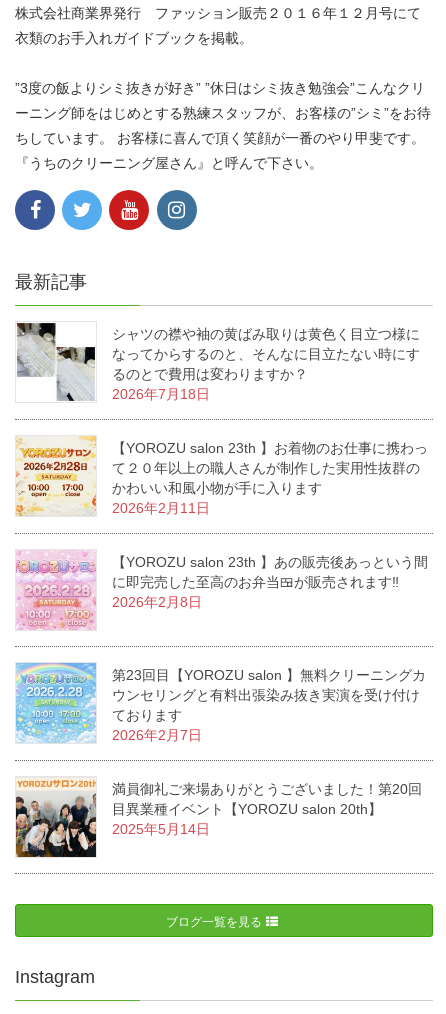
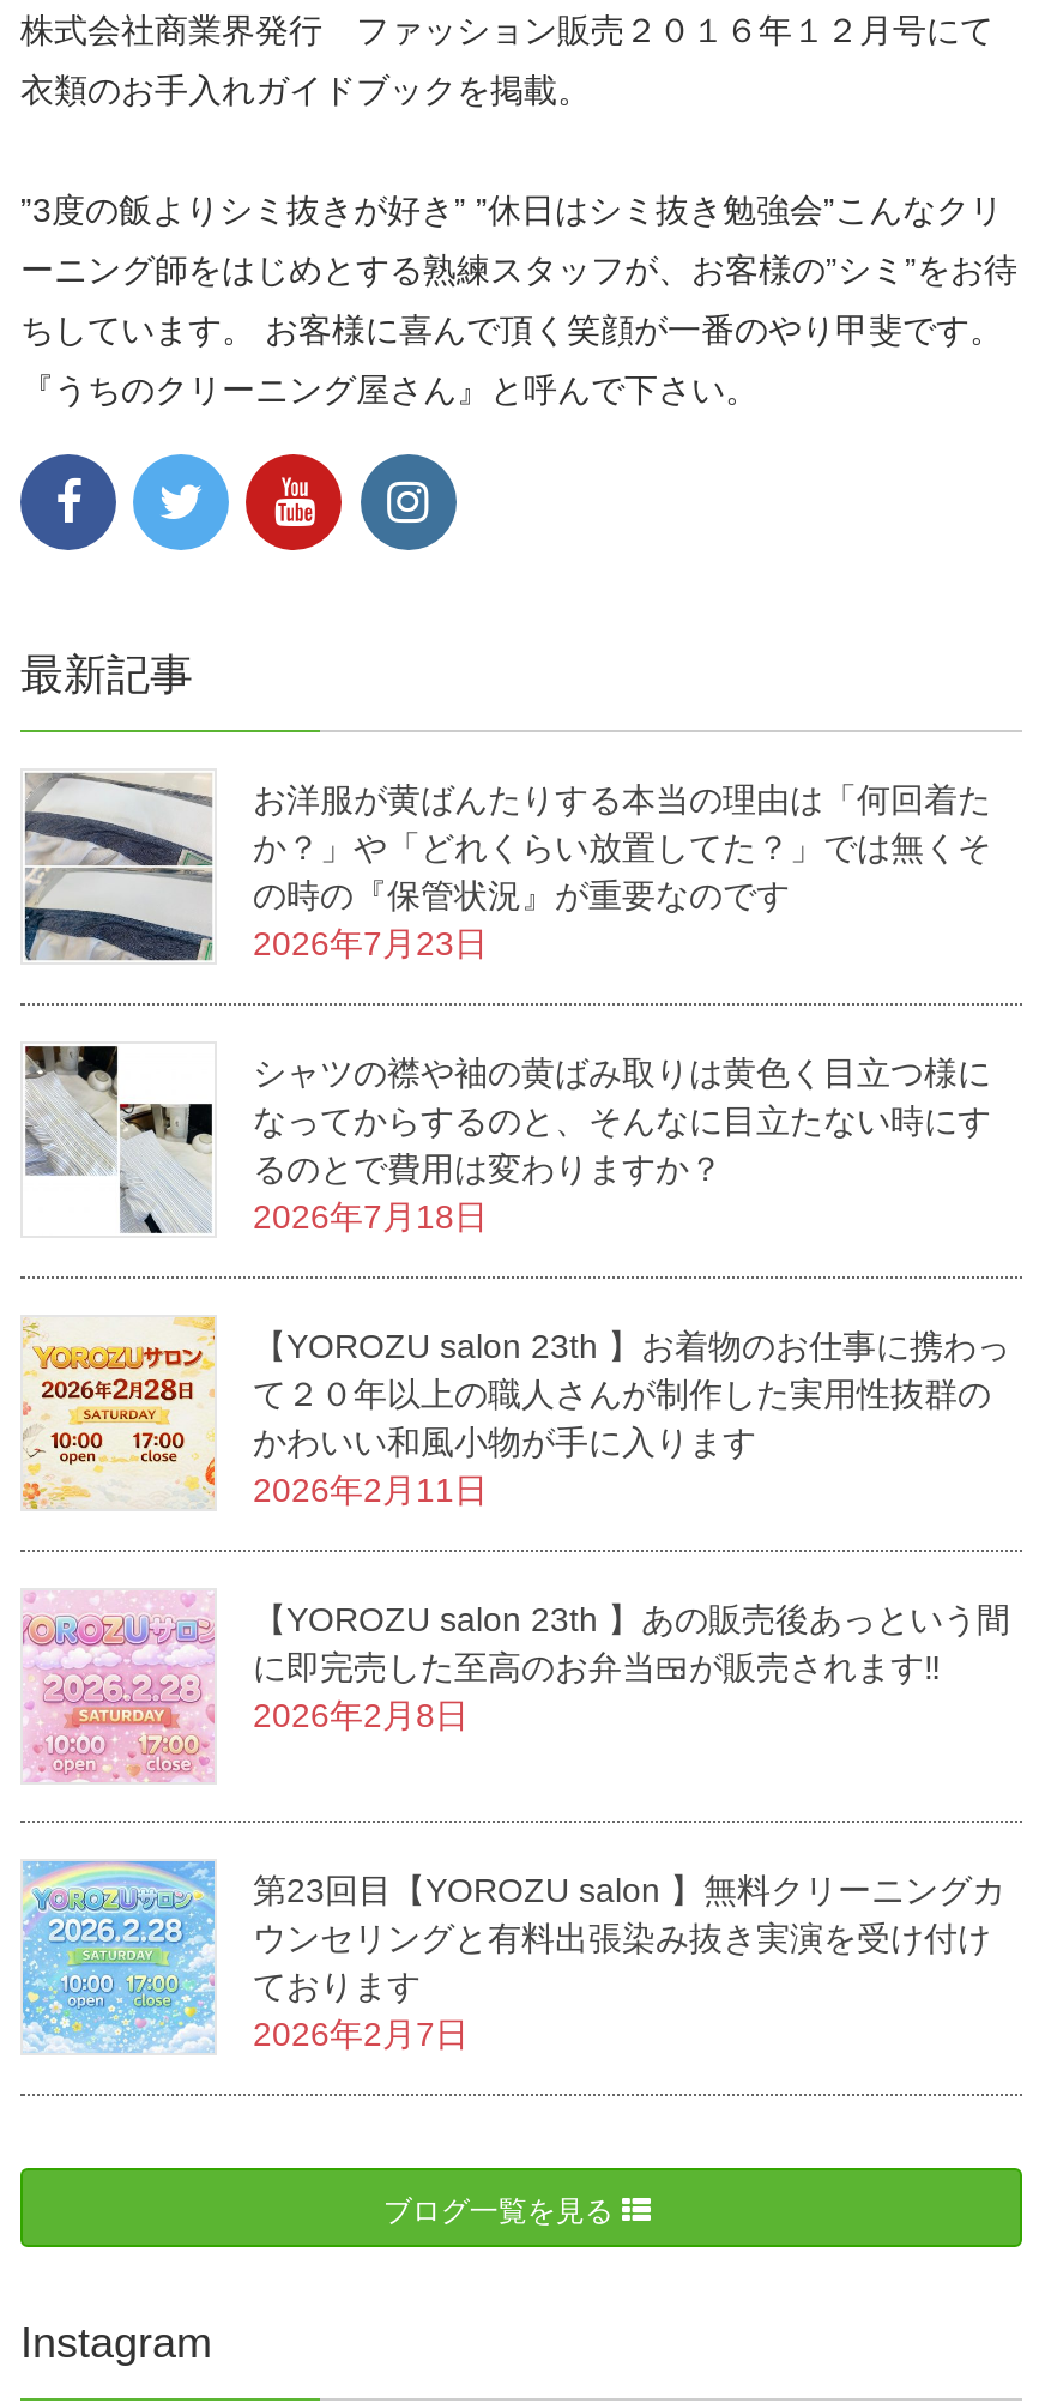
+ [image]
+ お洋服が黄ばんたりする本当の理由は「何回着た
+ か？」や「どれくらい放置してた？」では無くそ
+ の時の『保管状況』が重要なのです
+ 2026年7月23日

moved down: [image] | シャツの襟や袖の黄ばみ取りは黄色く目立つ様に | なってからするのと、そんなに目立たない時にす | ... | ております | 2026年2月7日

- [image]
- 満員御礼ご来場ありがとうございました！第20回
- 目異業種イベント【YOROZU salon 20th】
- 2025年5月14日
